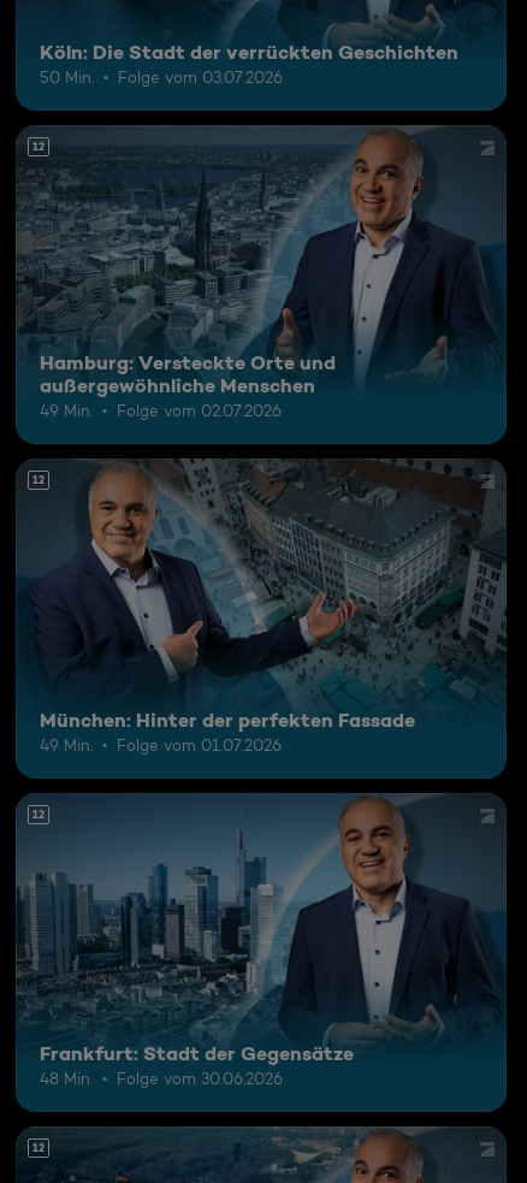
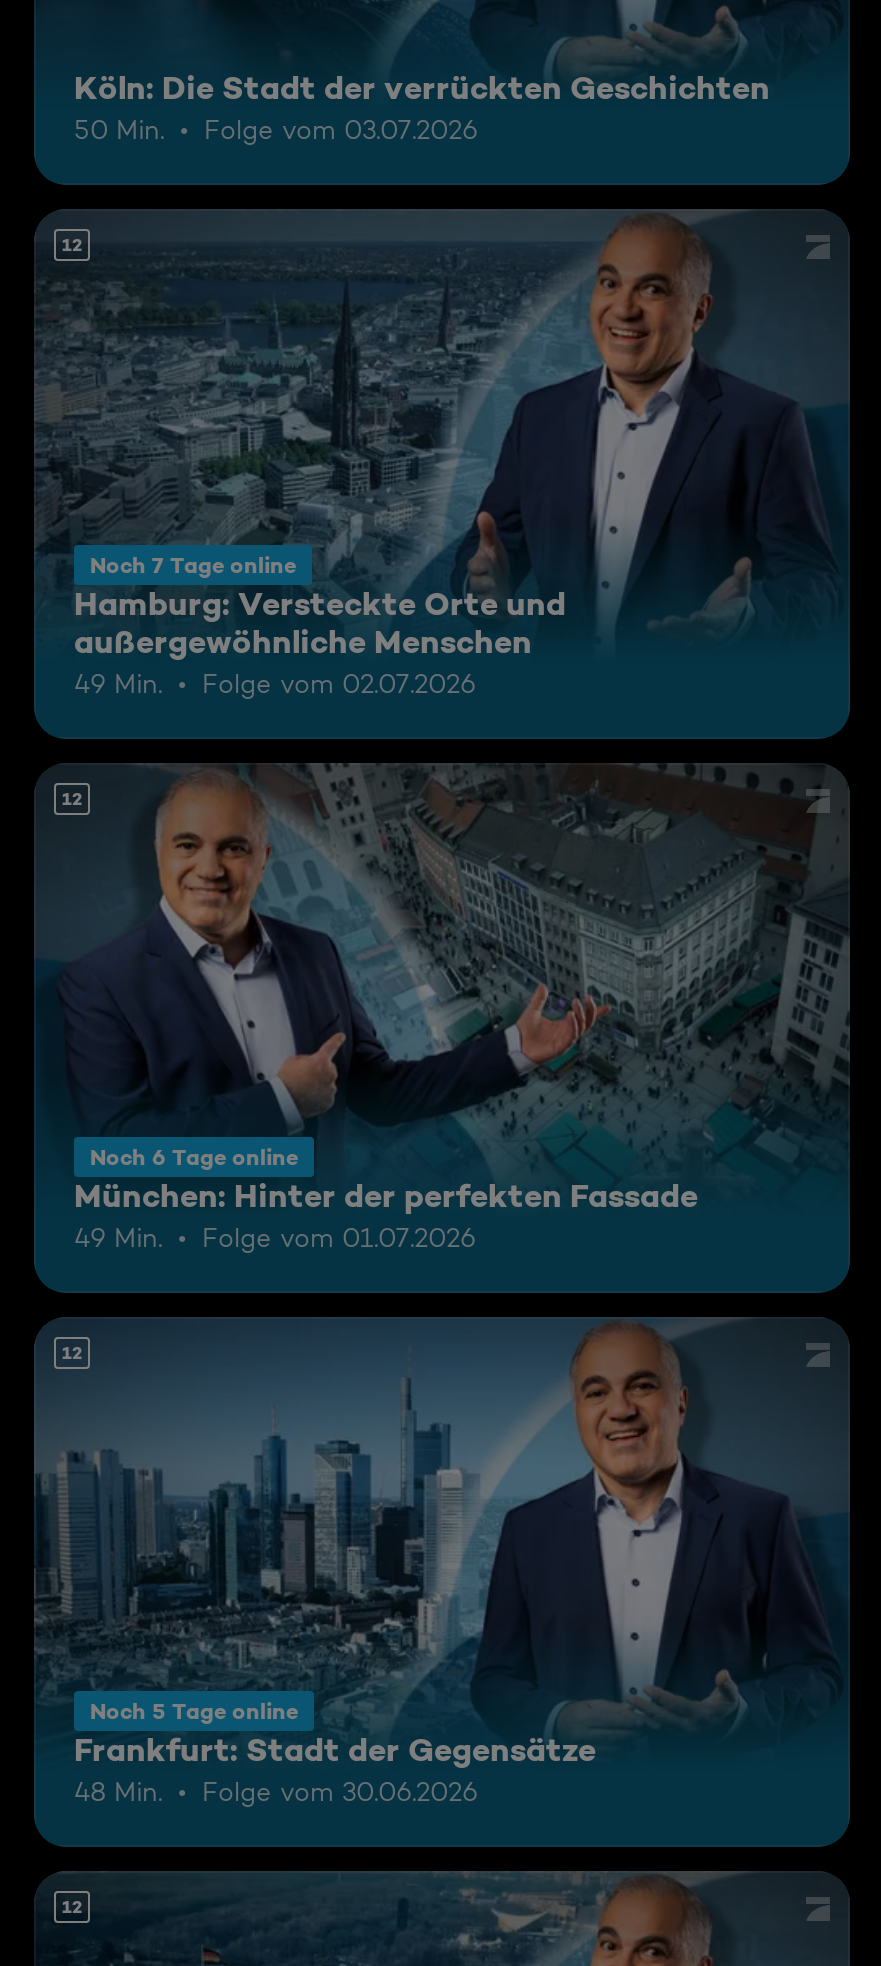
+ Noch 7 Tage online

+ Noch 6 Tage online

+ Noch 5 Tage online
